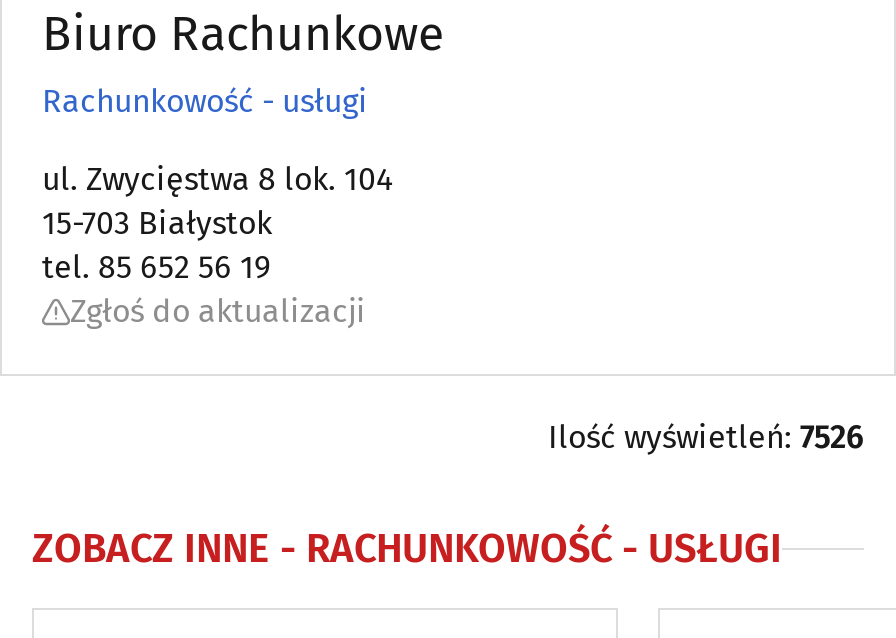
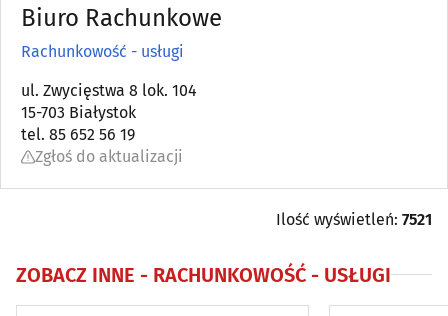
- Ilość wyświetleń: 7526
+ Ilość wyświetleń: 7521
